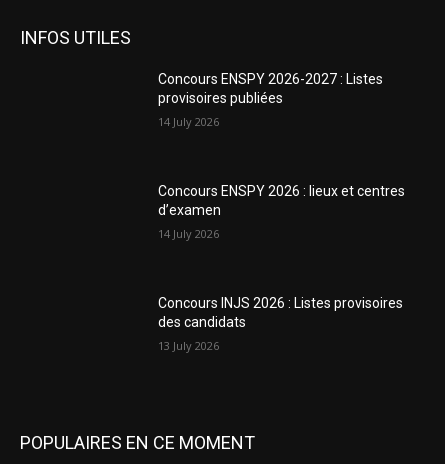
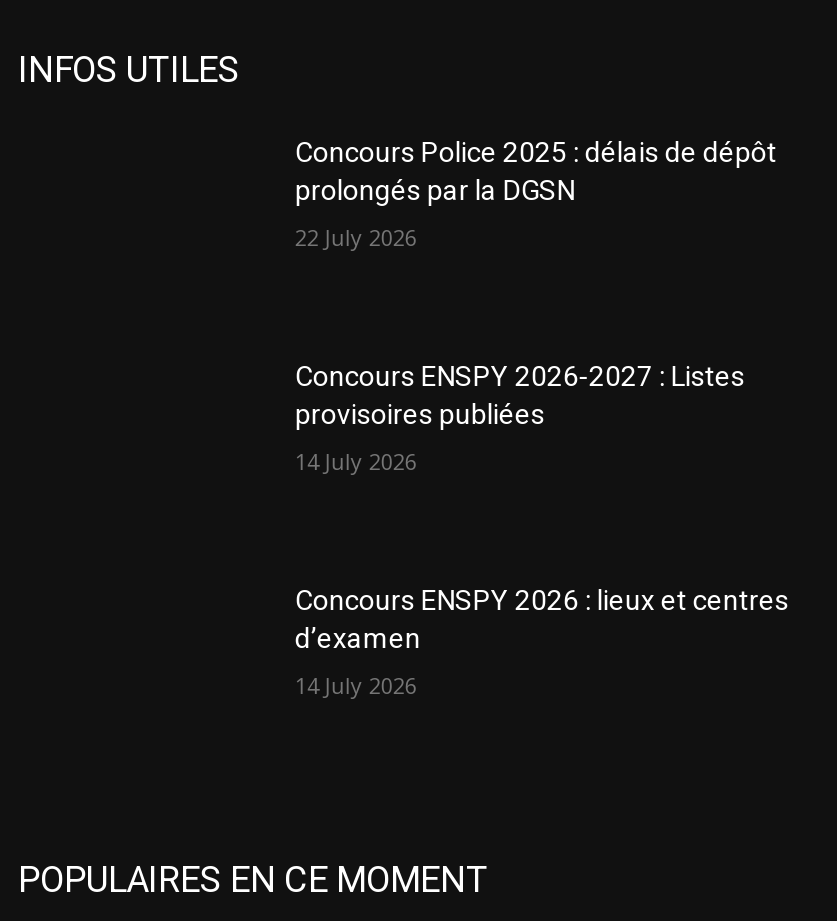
+ Concours Police 2025 : délais de dépôt
+ prolongés par la DGSN
+ 22 July 2026

moved down: Concours ENSPY 2026-2027 : Listes | provisoires publiées | 14 July 2026 | Concours ENSPY 2026 : lieux et centres | d’examen | 14 July 2026

- Concours INJS 2026 : Listes provisoires
- des candidats
- 13 July 2026
